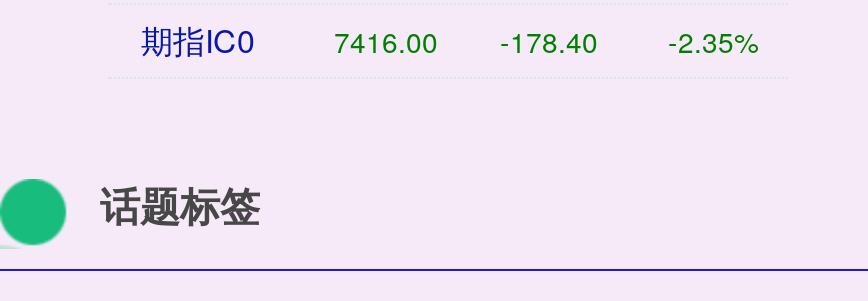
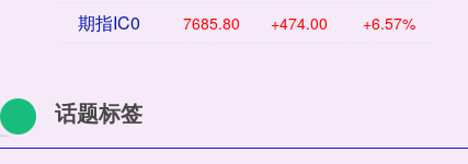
- 7416.00
+ 7685.80

- -178.40
+ +474.00

- -2.35%
+ +6.57%
